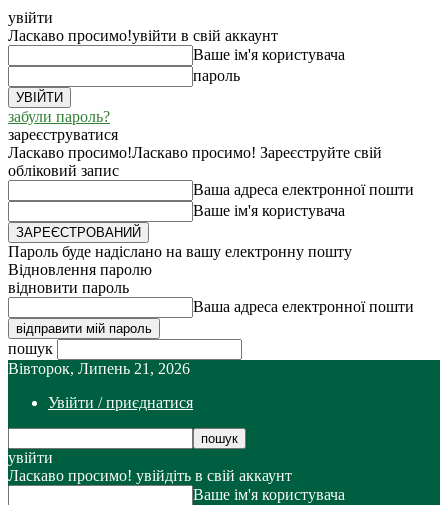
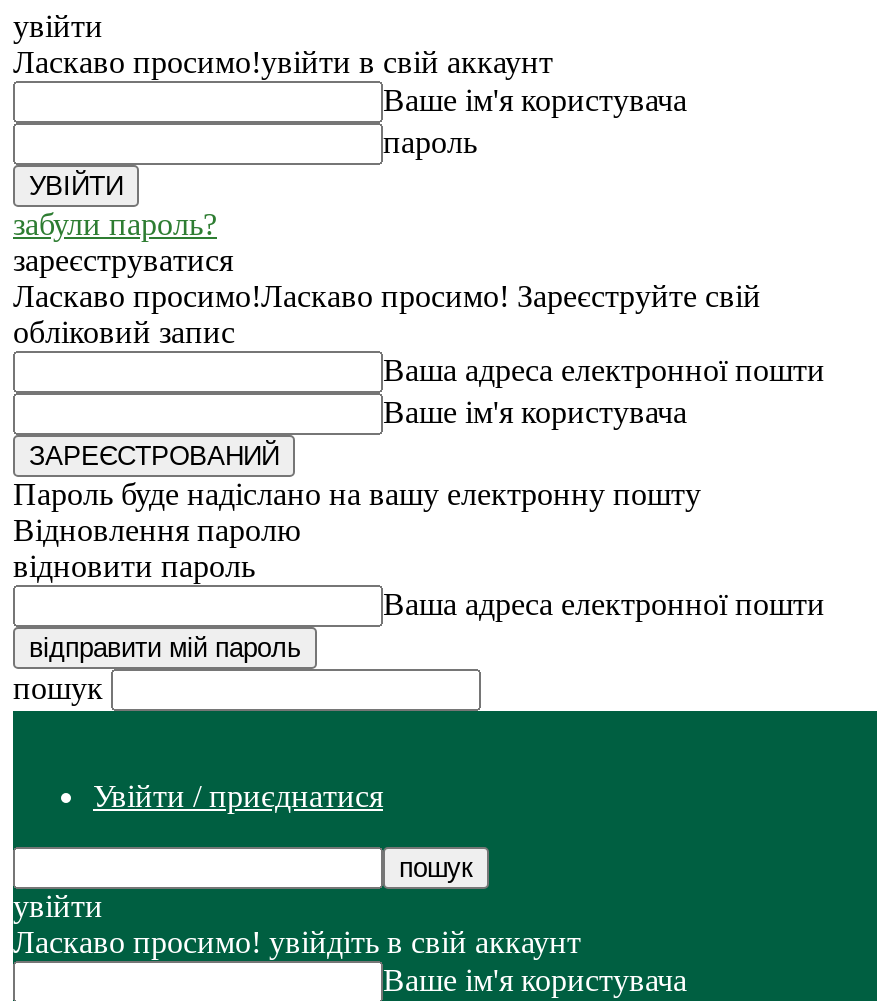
- Вівторок, Липень 21, 2026
